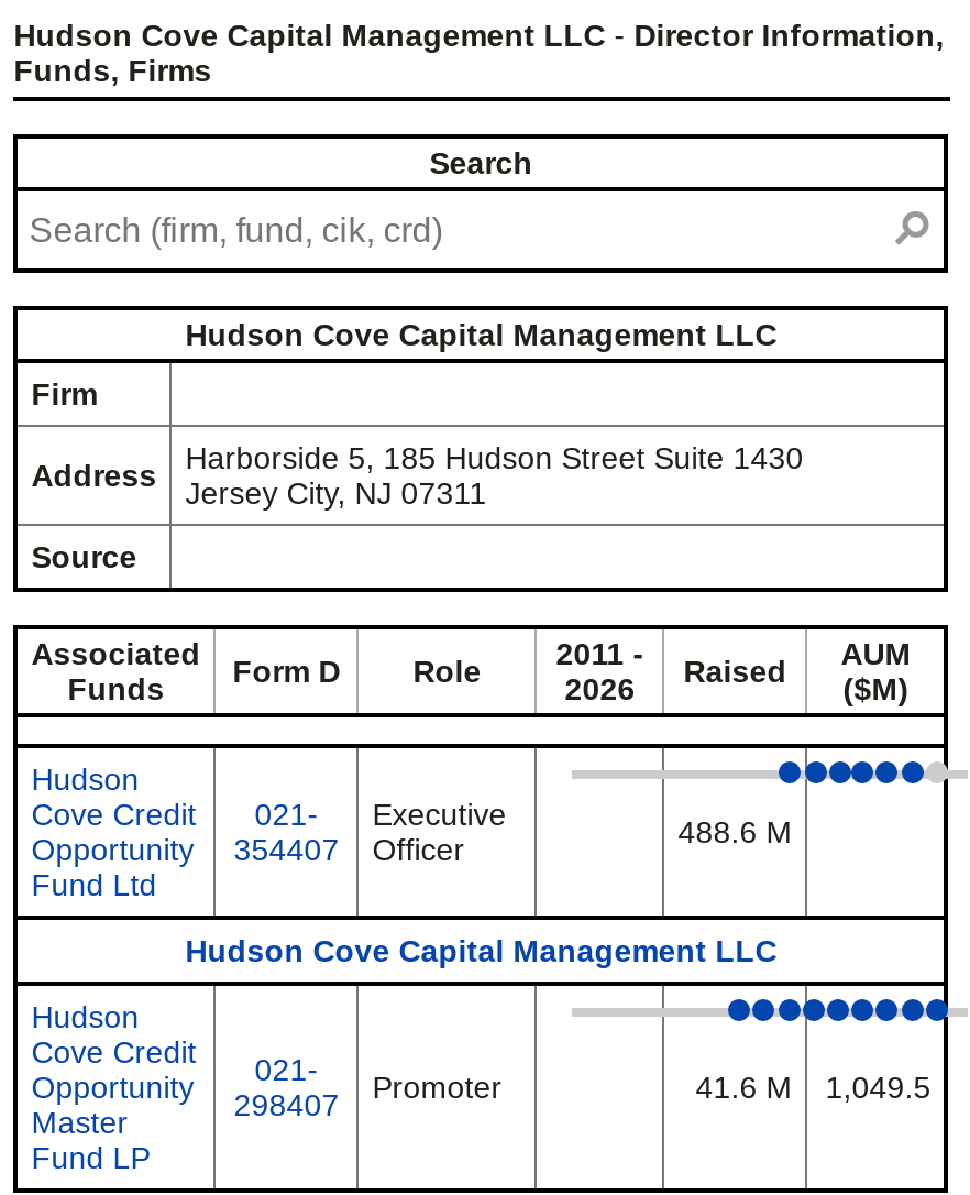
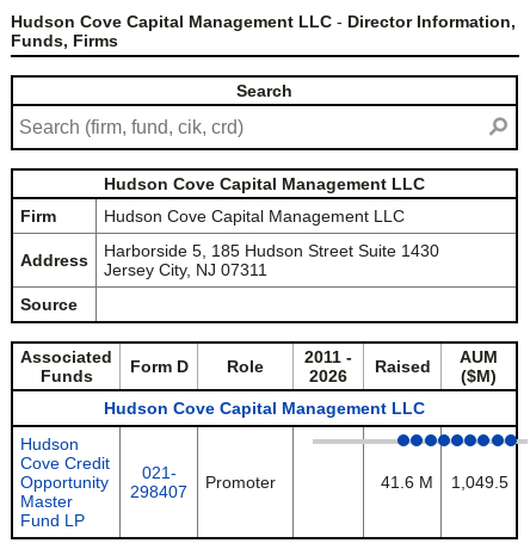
+ Hudson Cove Capital Management LLC

- Hudson
- Cove Credit
- Opportunity
- Fund Ltd

- 021-
- 354407

- Executive
- Officer
- 488.6 M
